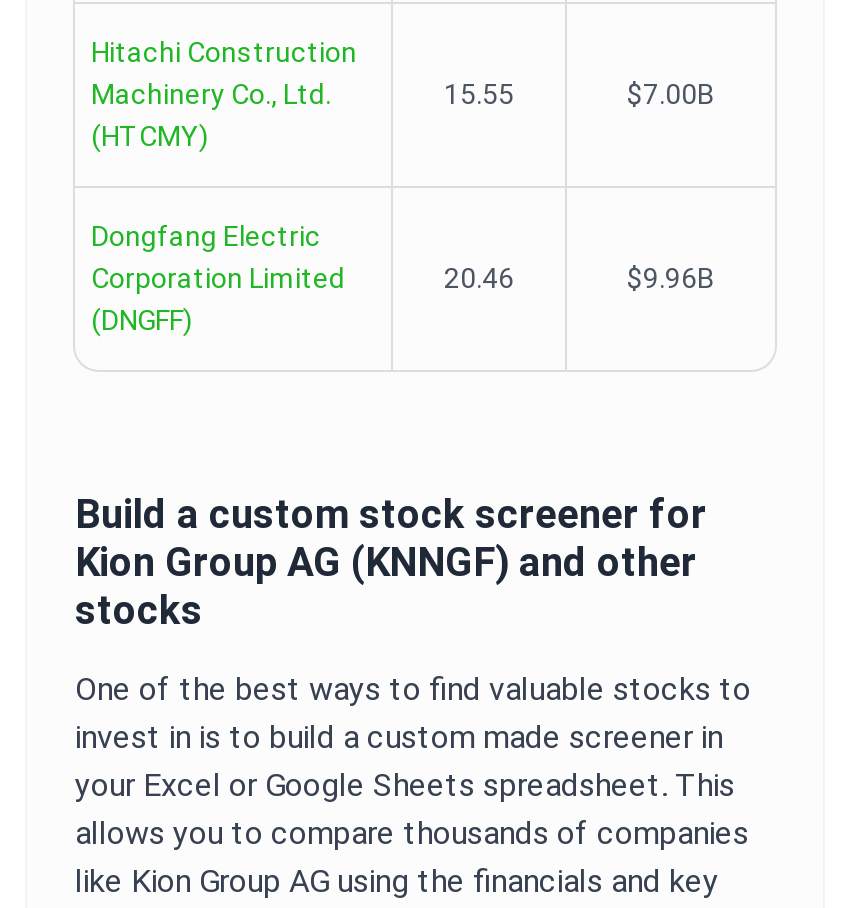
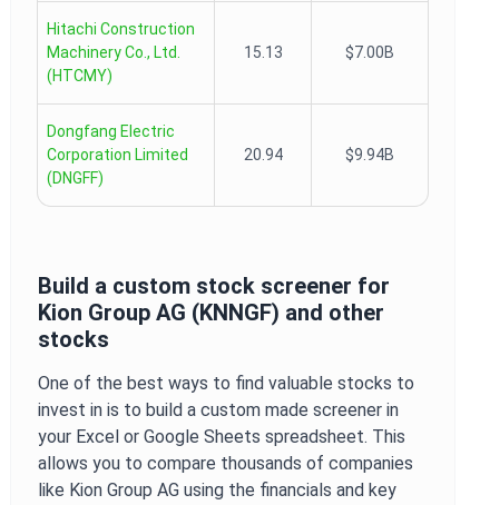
- 15.55
+ 15.13

- 20.46
- $9.96B
+ 20.94
+ $9.94B
